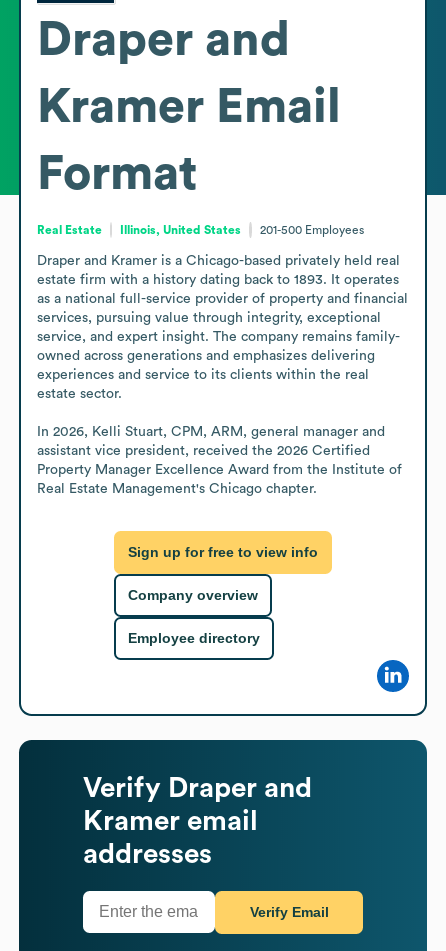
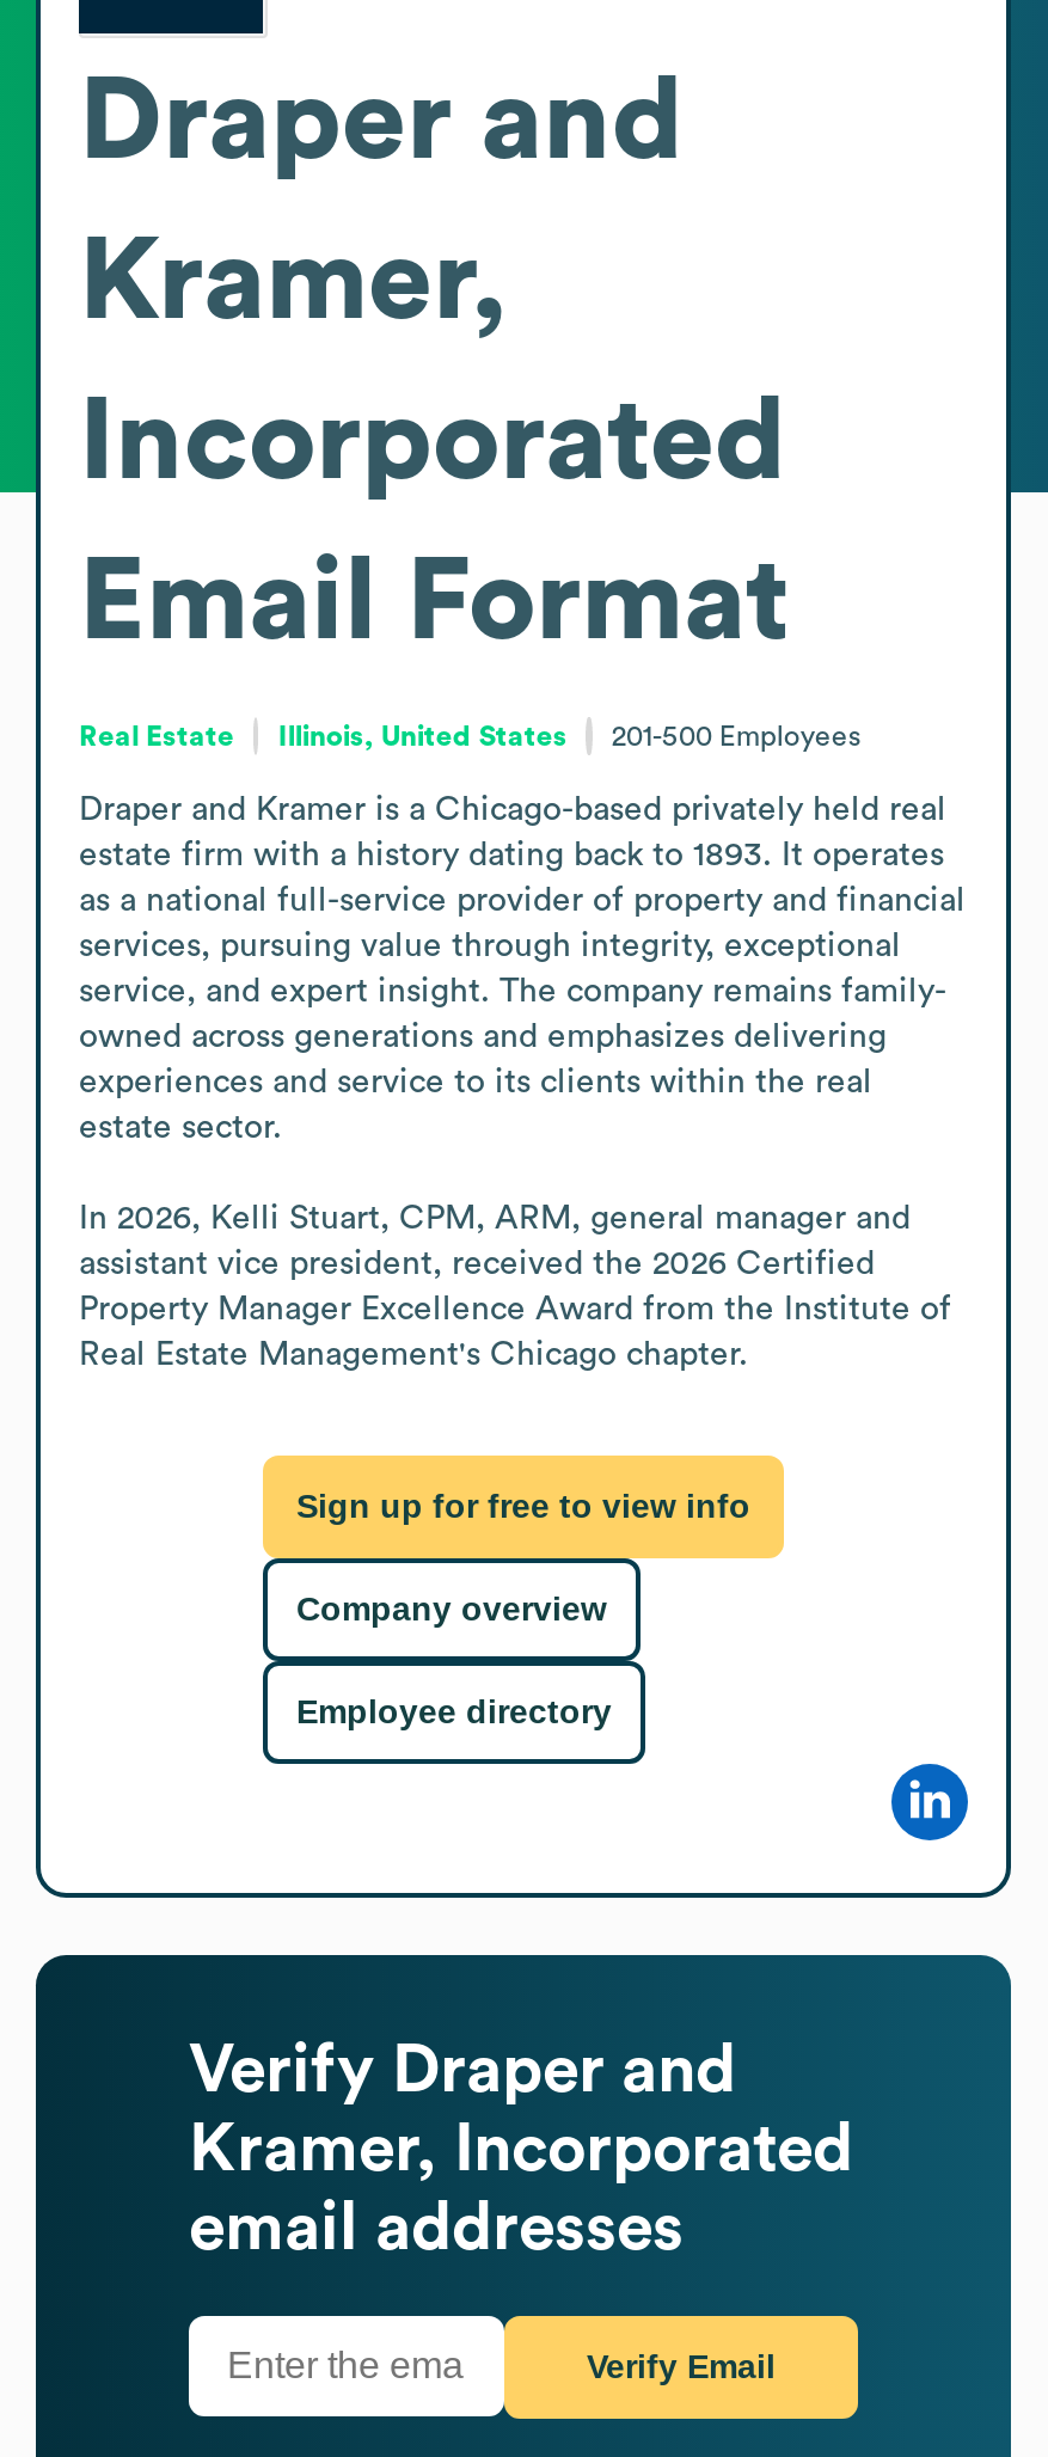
- Kramer Email
- Format
+ Kramer,
+ Incorporated
+ Email Format

- Kramer email
- addresses
+ Kramer, Incorporated
+ email addresses
